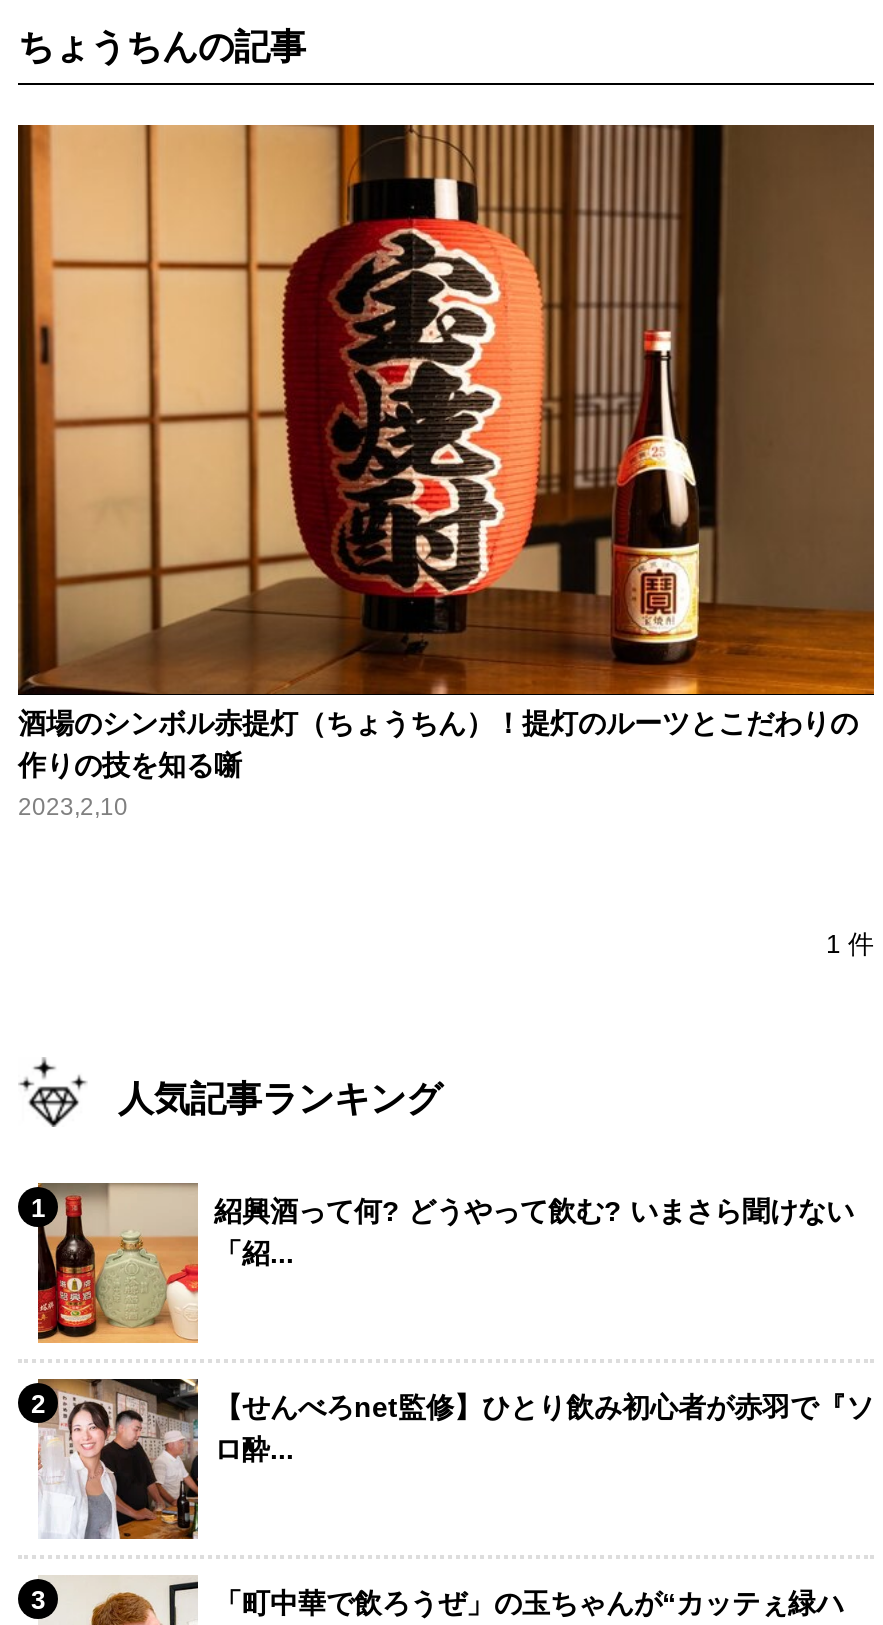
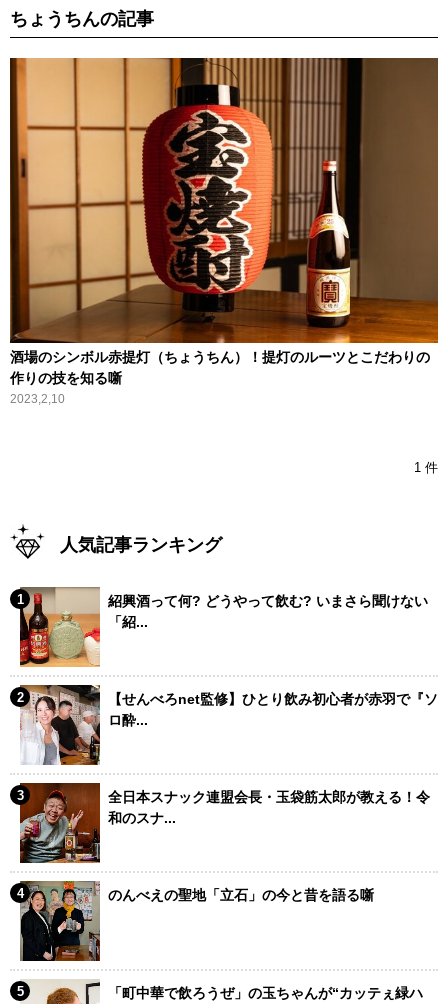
+ [image]
+ のんべえの聖地「立石」の今と昔を語る噺

+ [image]
+ 全日本スナック連盟会長・玉袋筋太郎が教える！令
+ 和のスナ...
